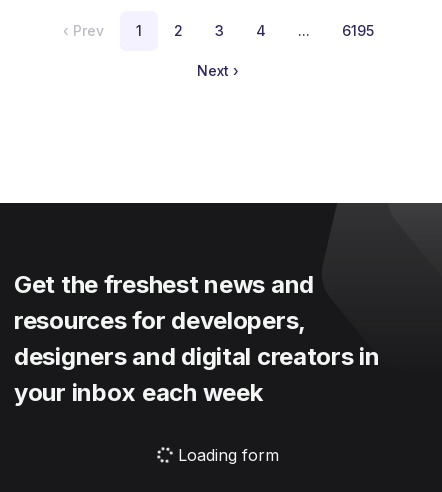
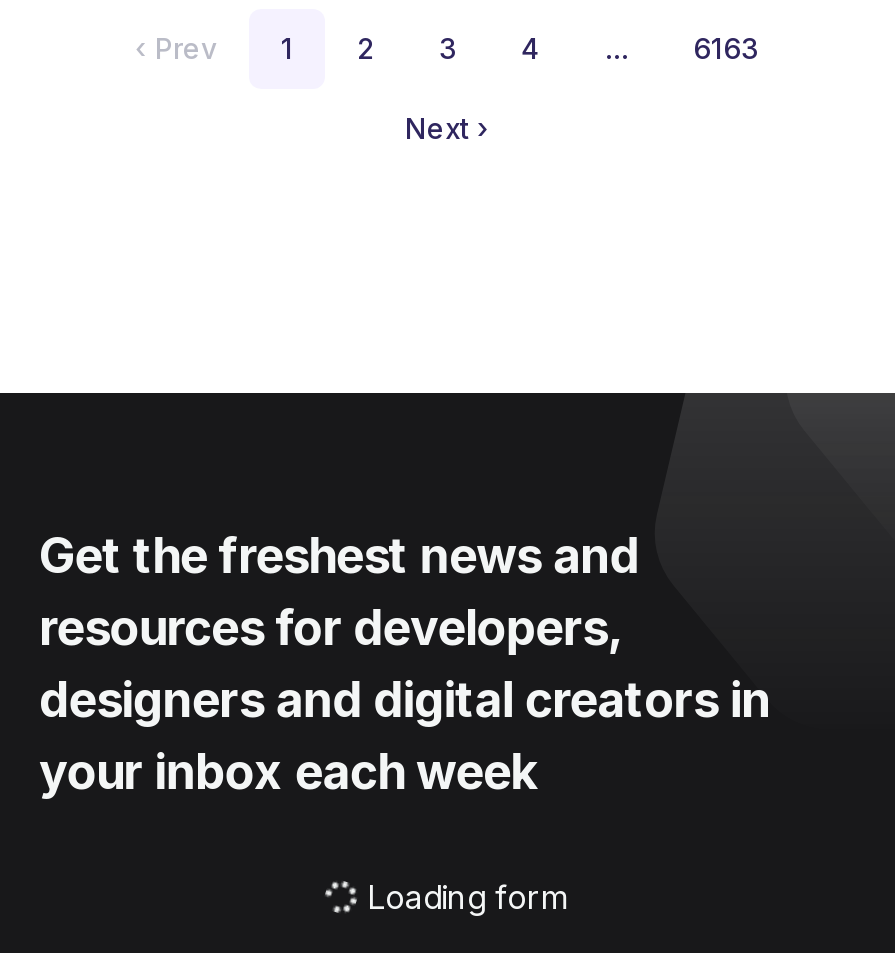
- 6195
+ 6163
